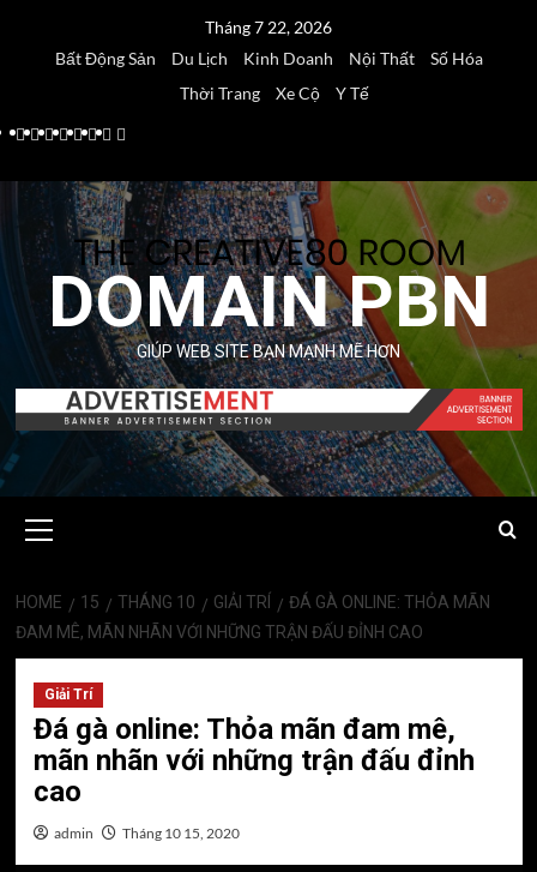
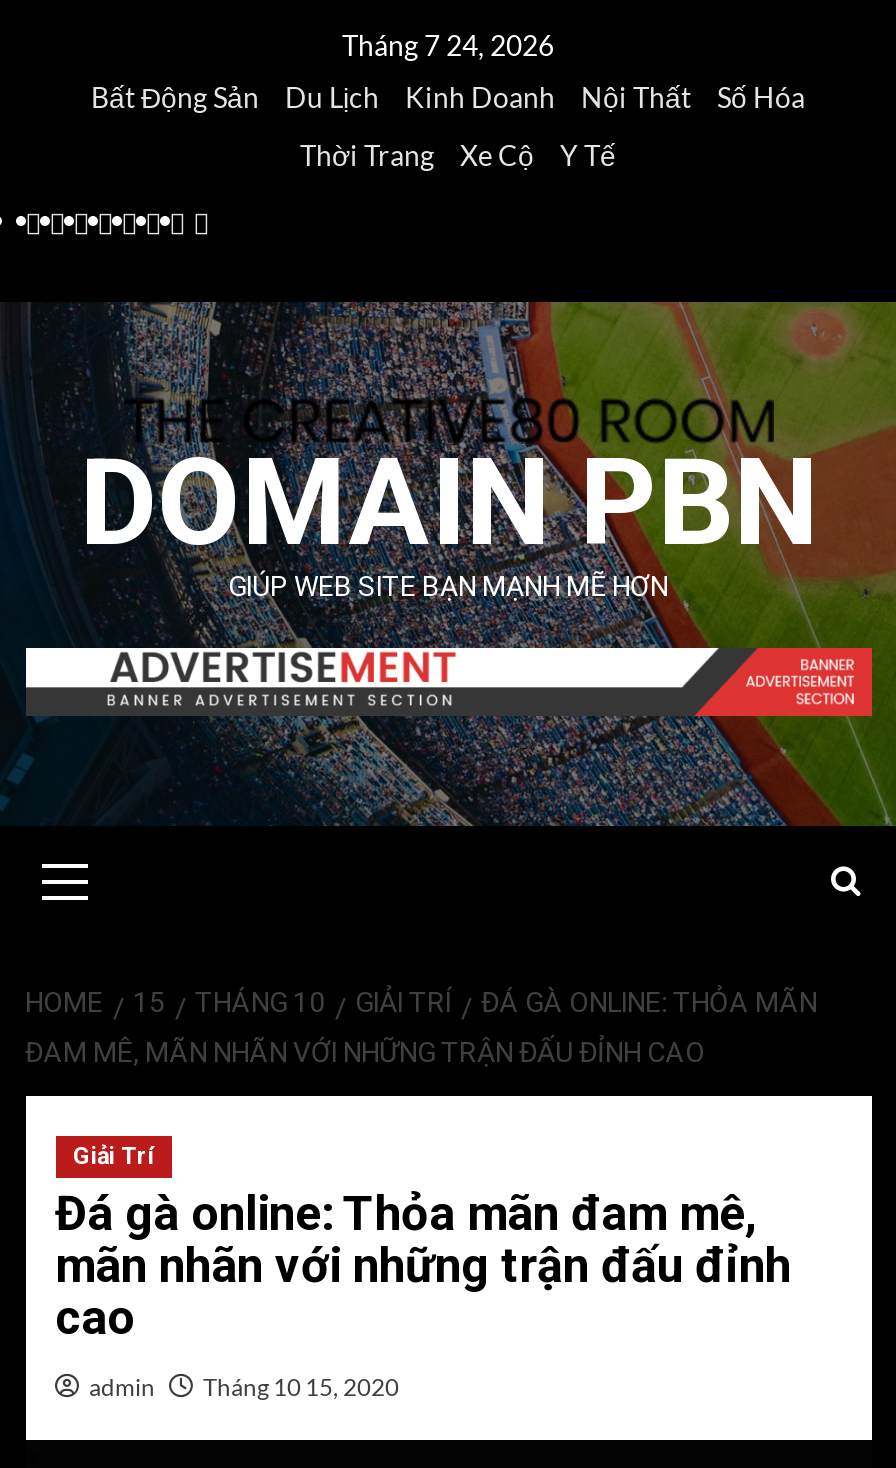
- Tháng 7 22, 2026
+ Tháng 7 24, 2026
